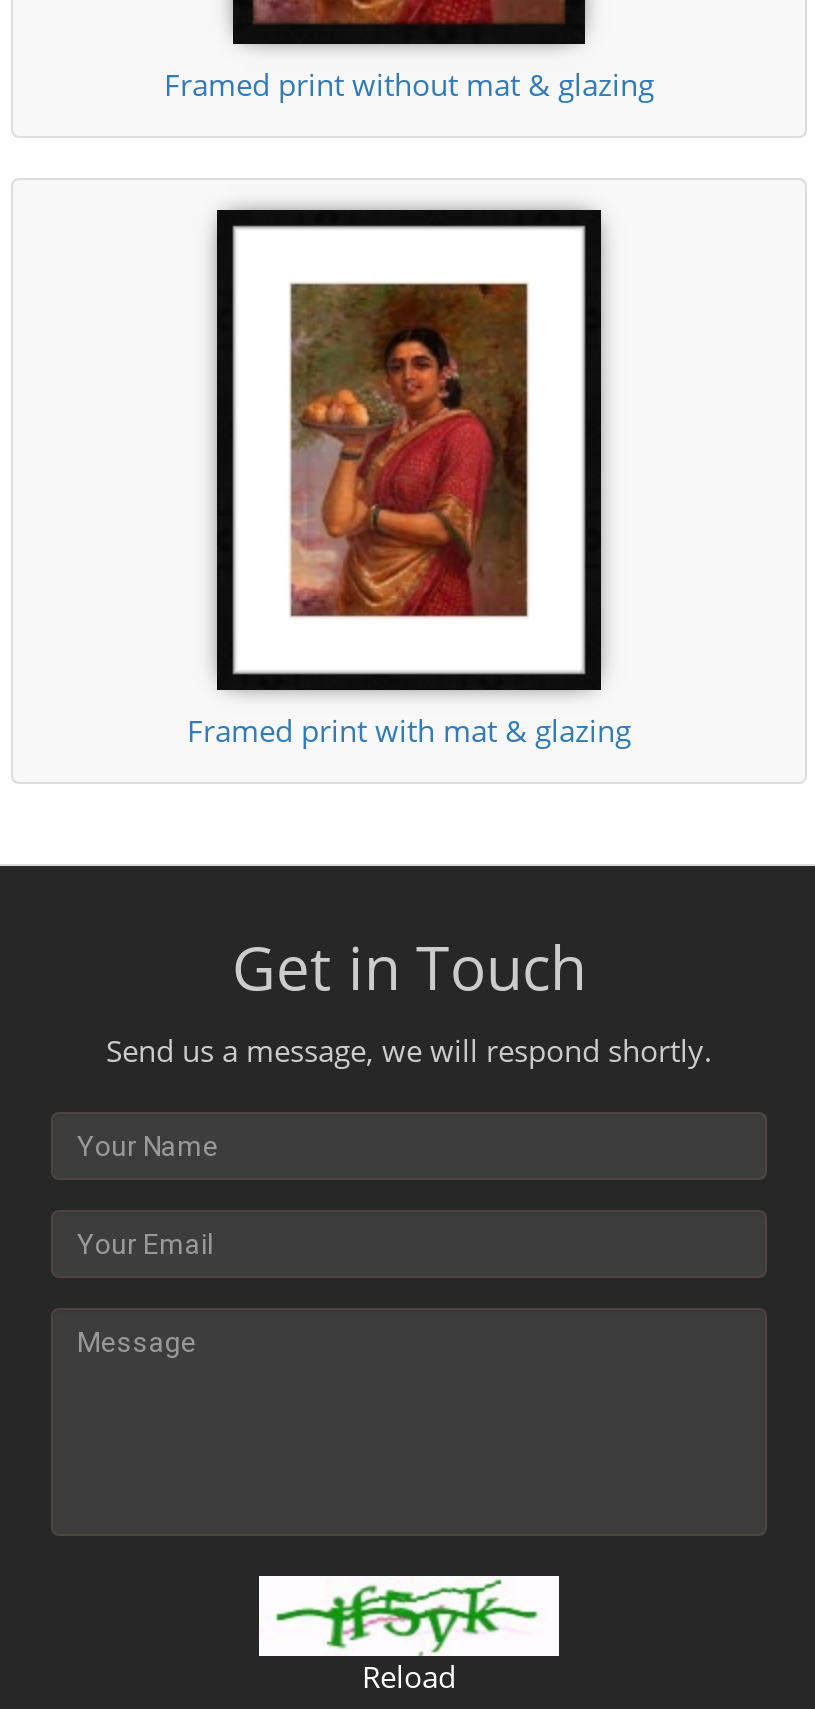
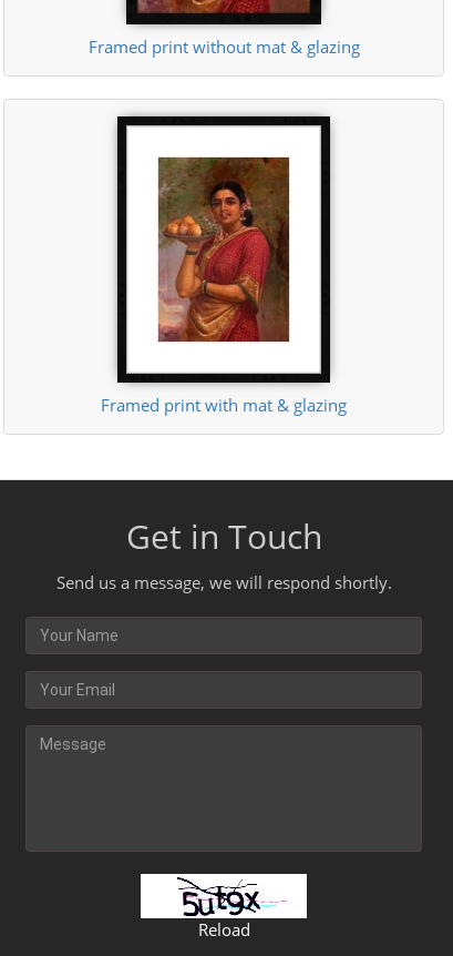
- [image]
+ [image]
